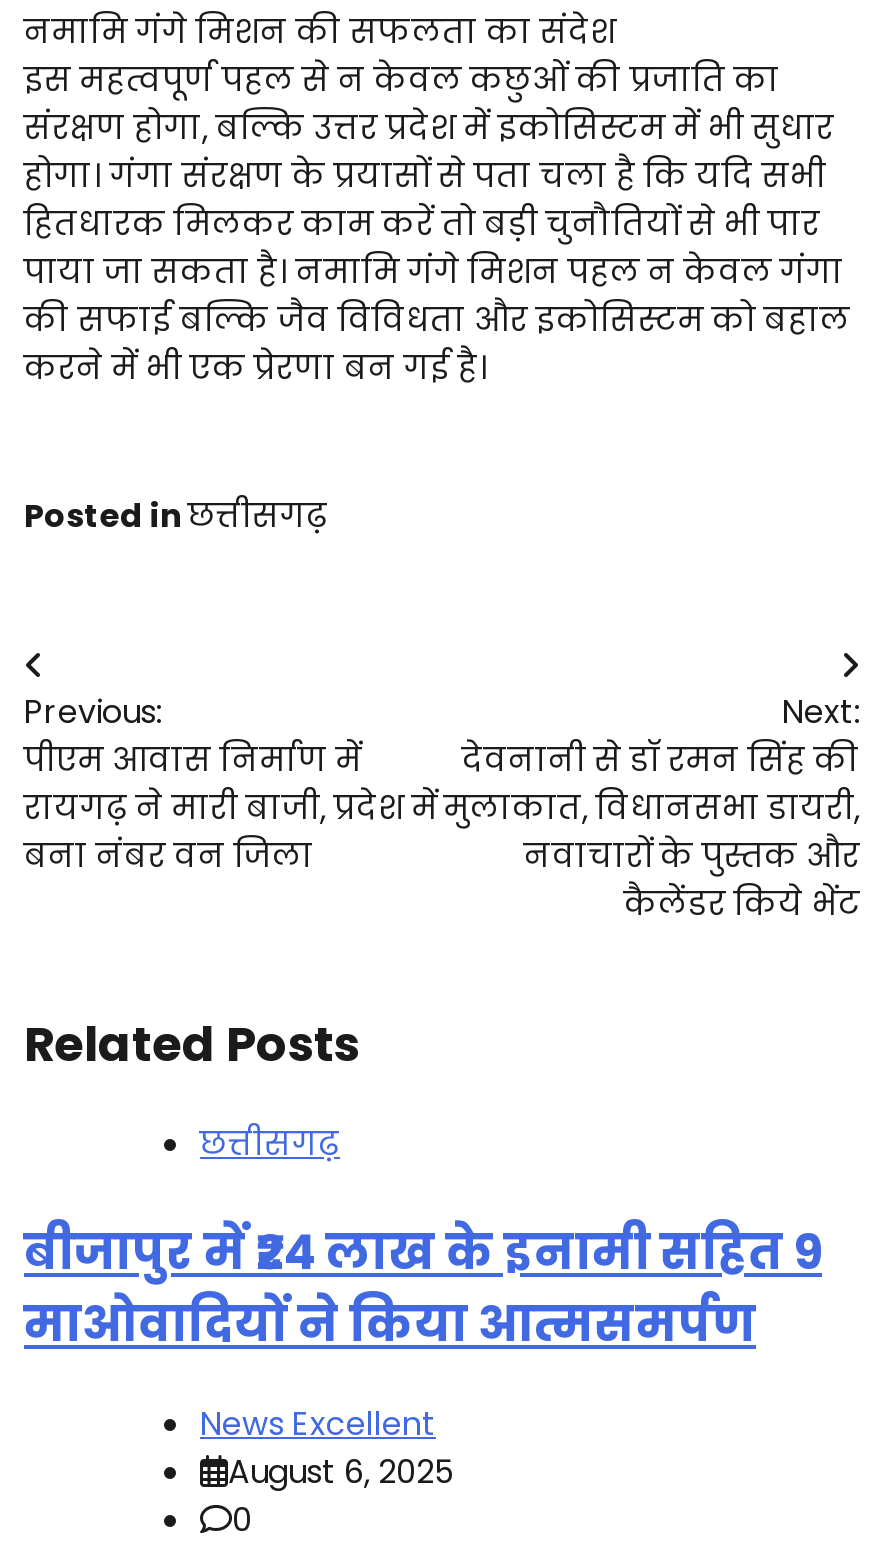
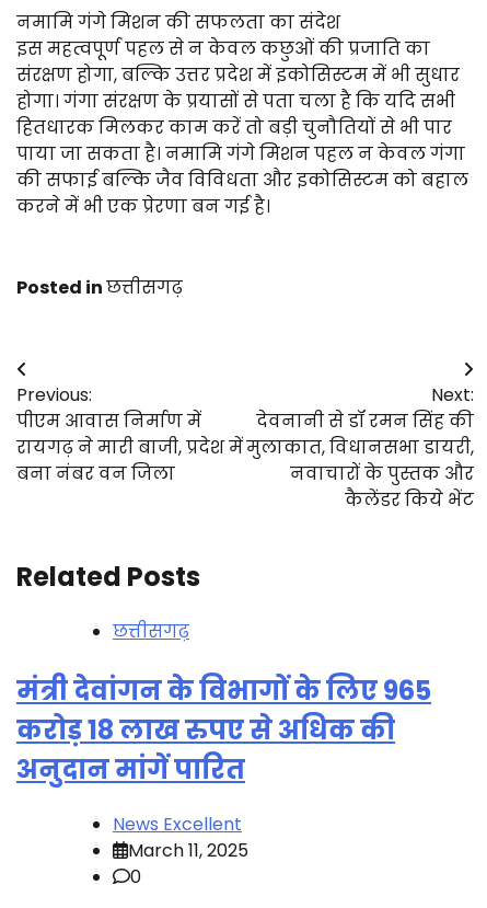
- बीजापुर में ₹24 लाख के इनामी सहित 9
- माओवादियों ने किया आत्मसमर्पण
+ मंत्री देवांगन के विभागों के लिए 965
+ करोड़ 18 लाख रुपए से अधिक की
+ अनुदान मांगें पारित

- August 6, 2025
+ March 11, 2025
